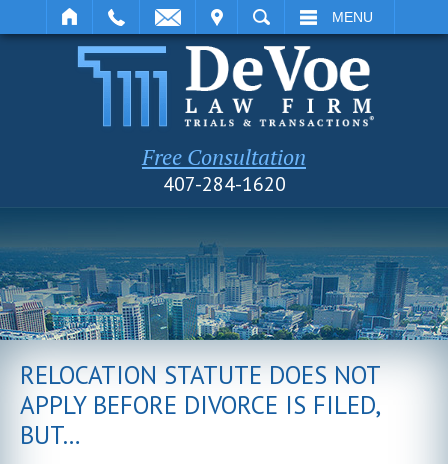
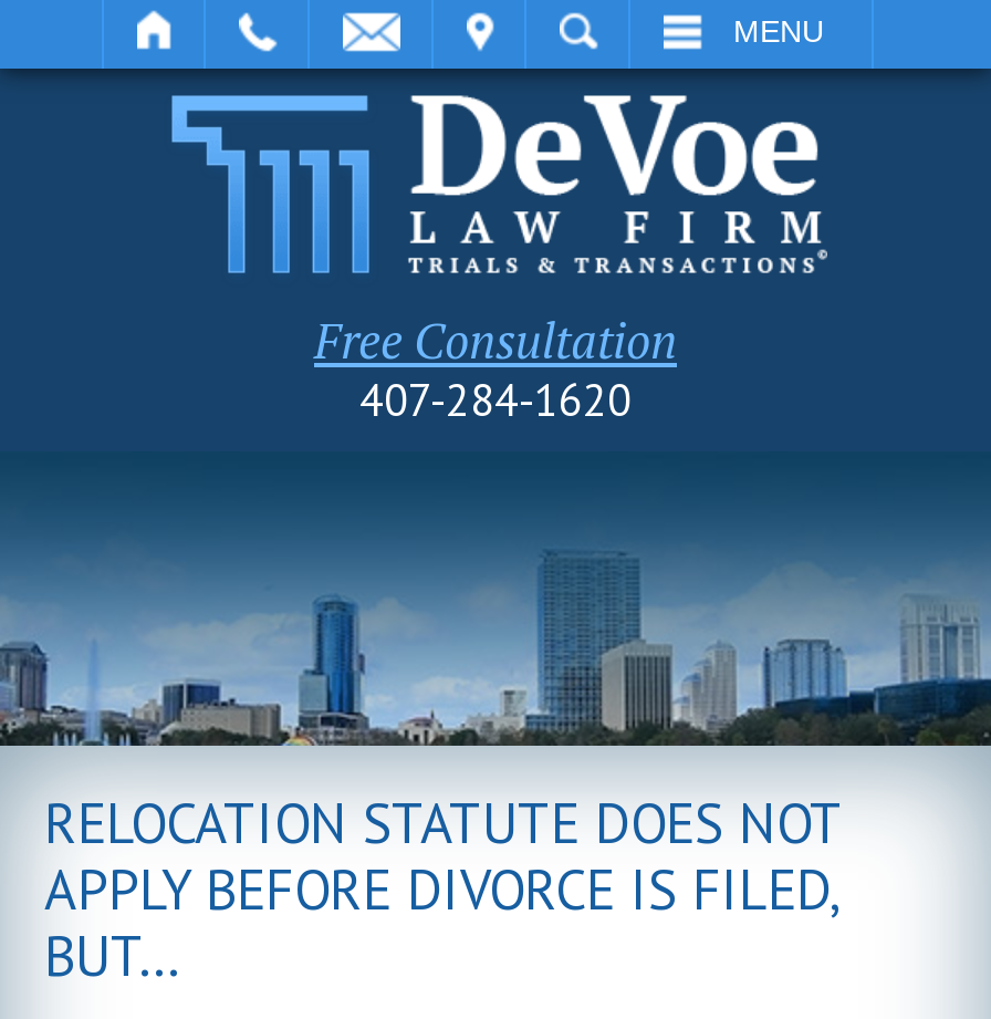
- [image]
+ [image]
